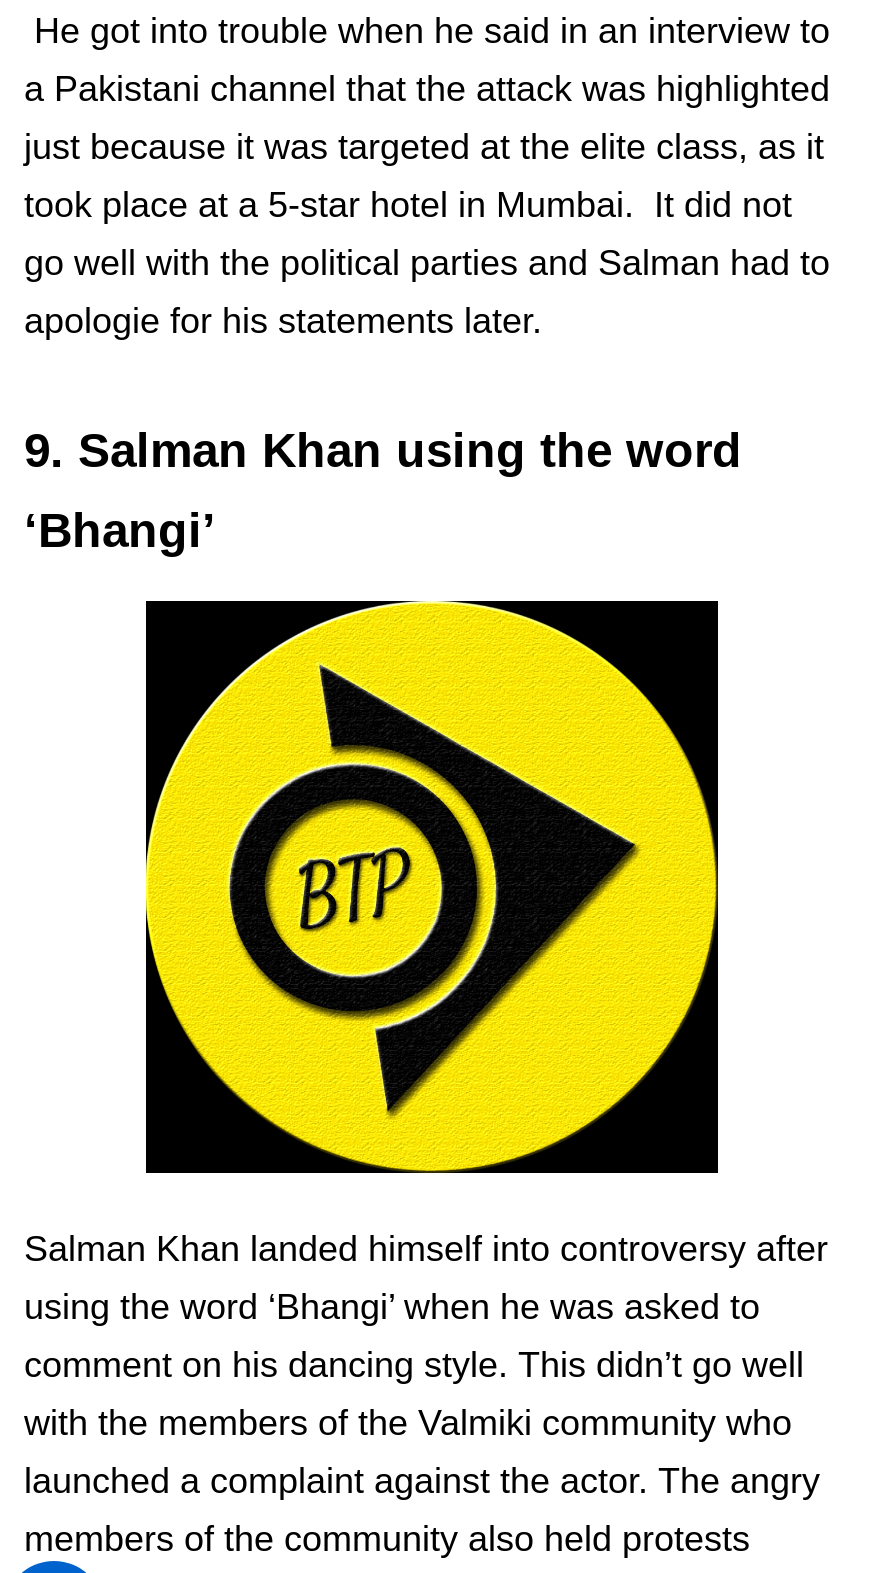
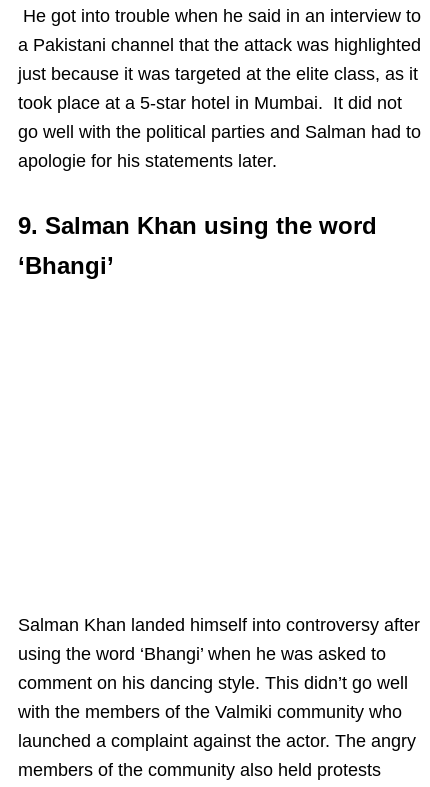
- [image]
